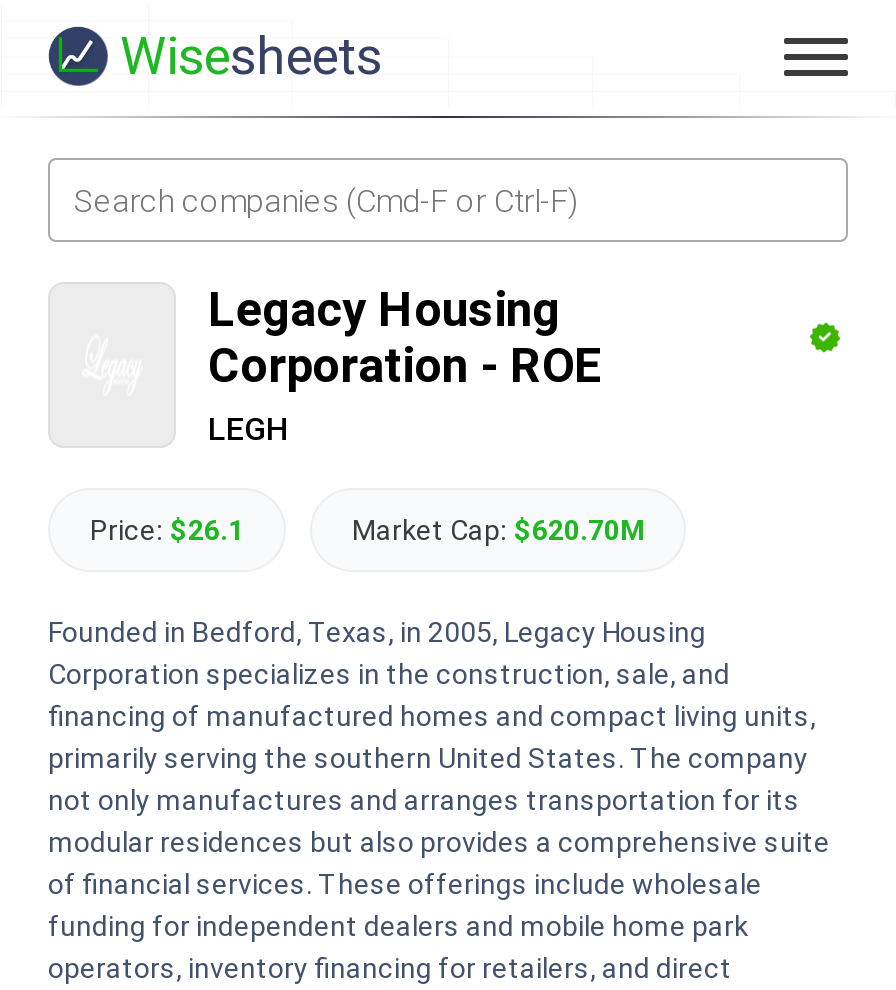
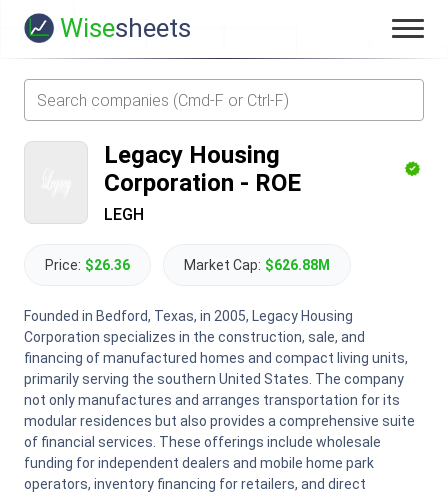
- Price: $26.1
+ Price: $26.36

- Market Cap: $620.70M
+ Market Cap: $626.88M
